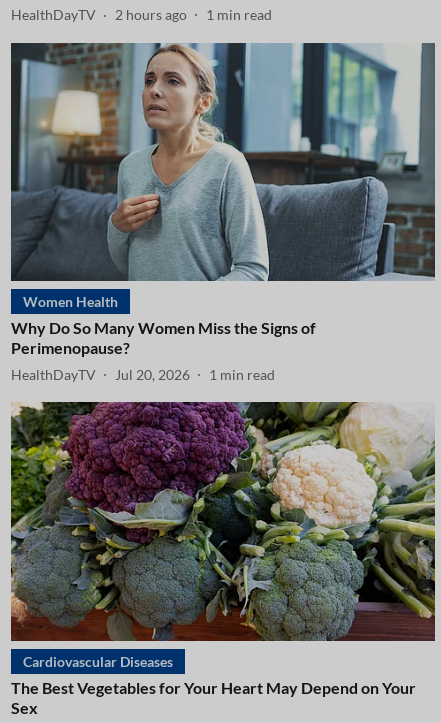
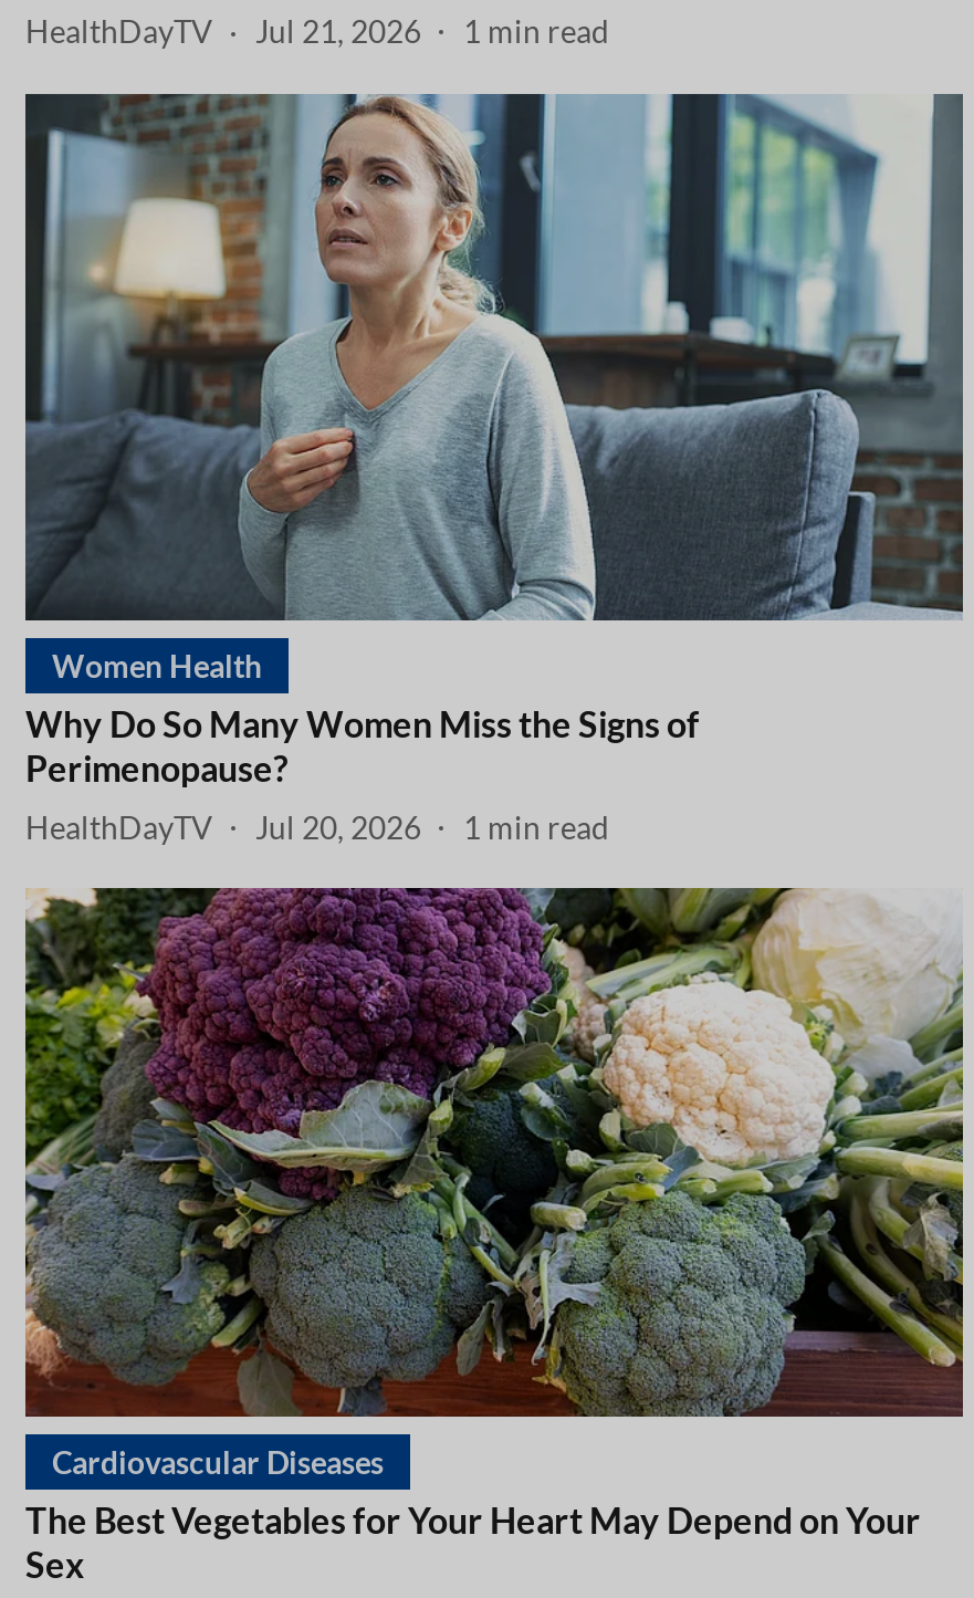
- HealthDayTV 2 hours ago 1 min read
+ HealthDayTV Jul 21, 2026 1 min read
